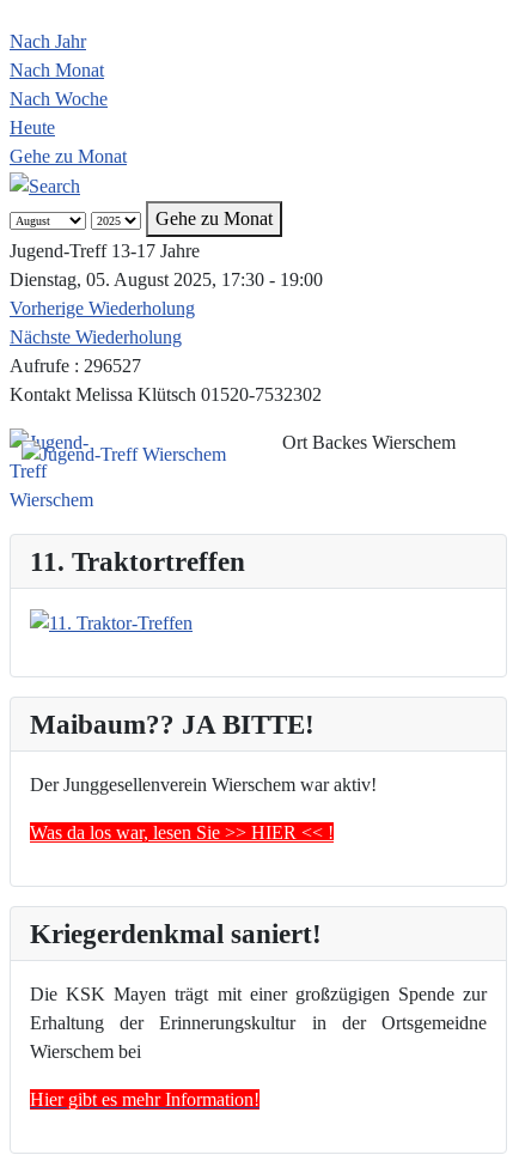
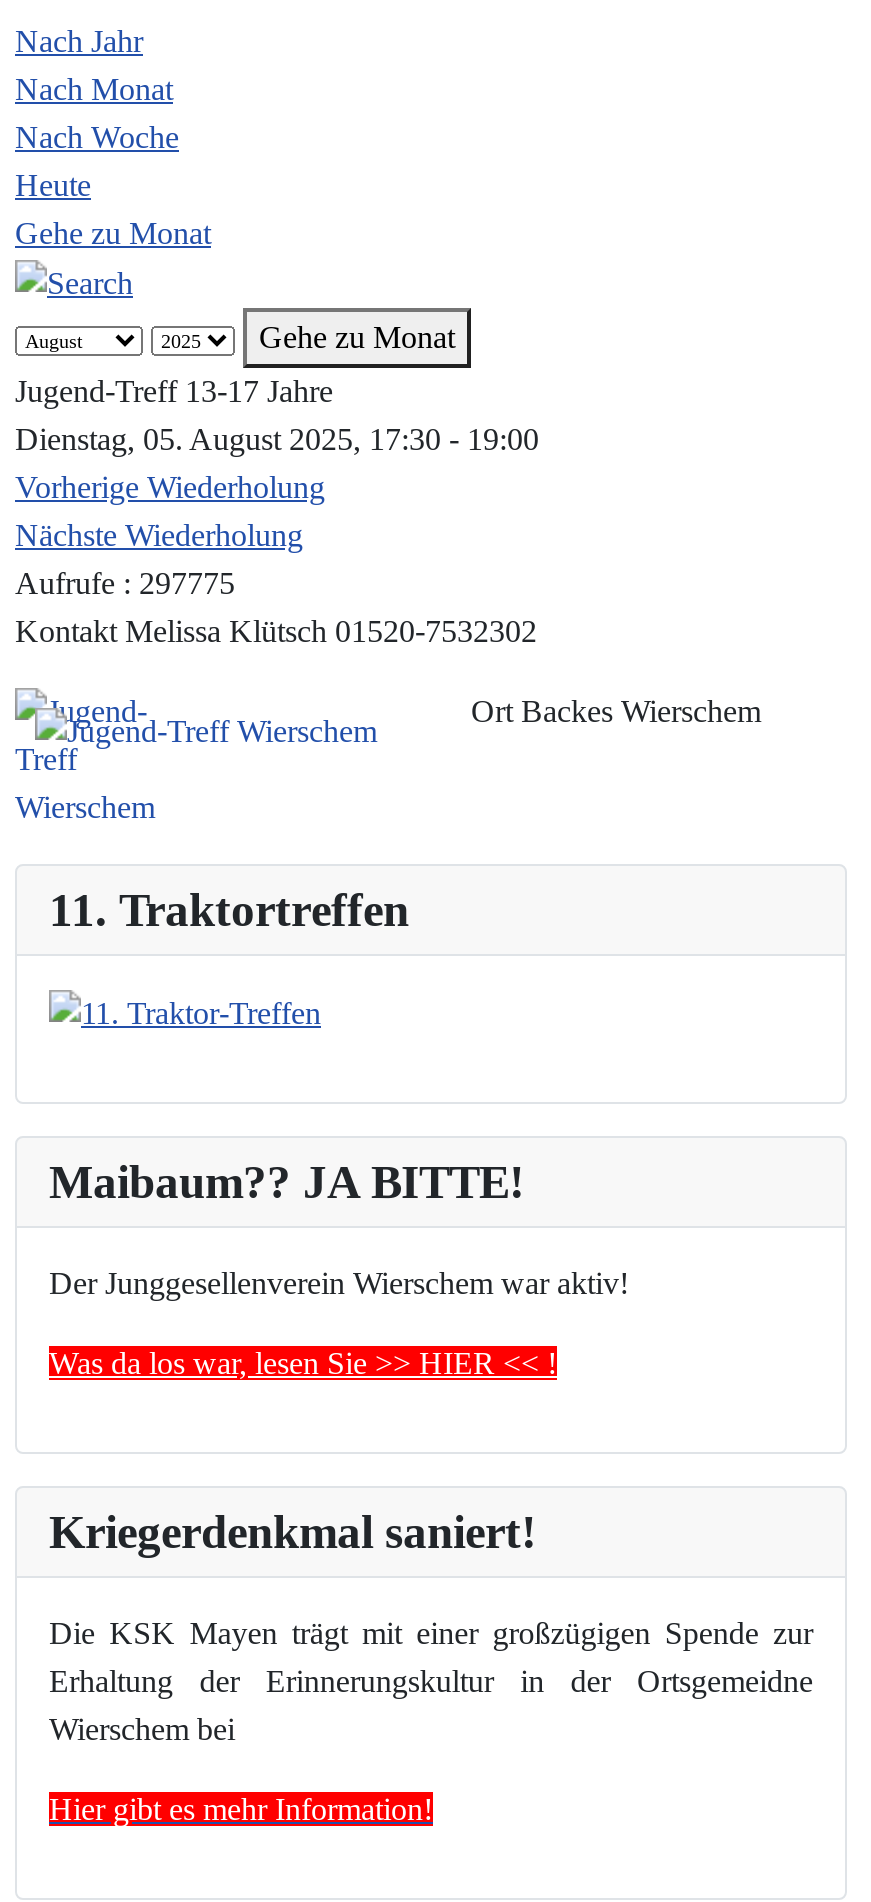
- Aufrufe: 296527
+ Aufrufe: 297775
